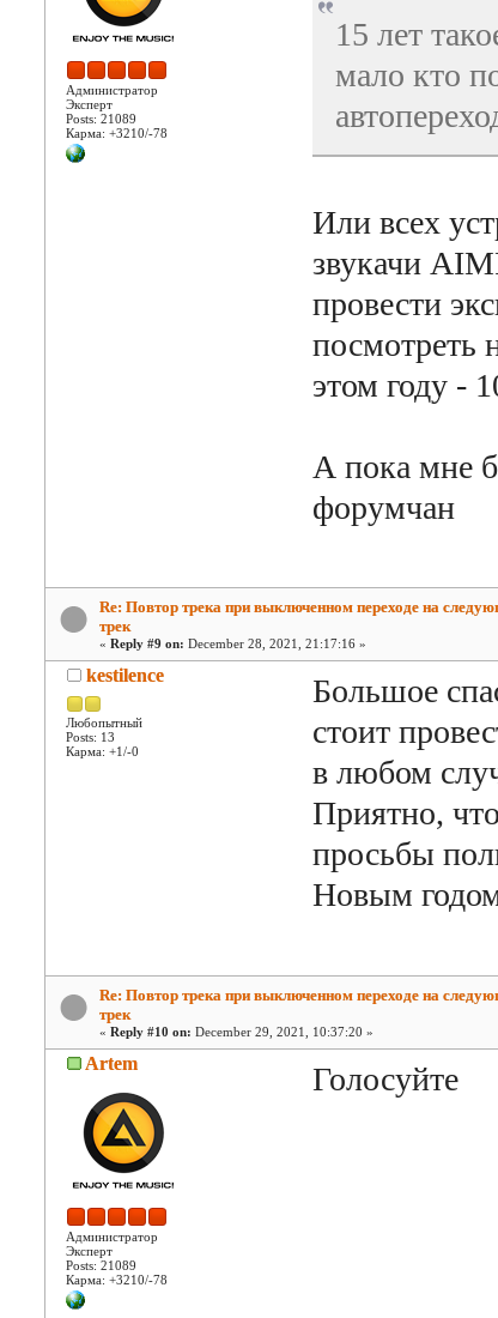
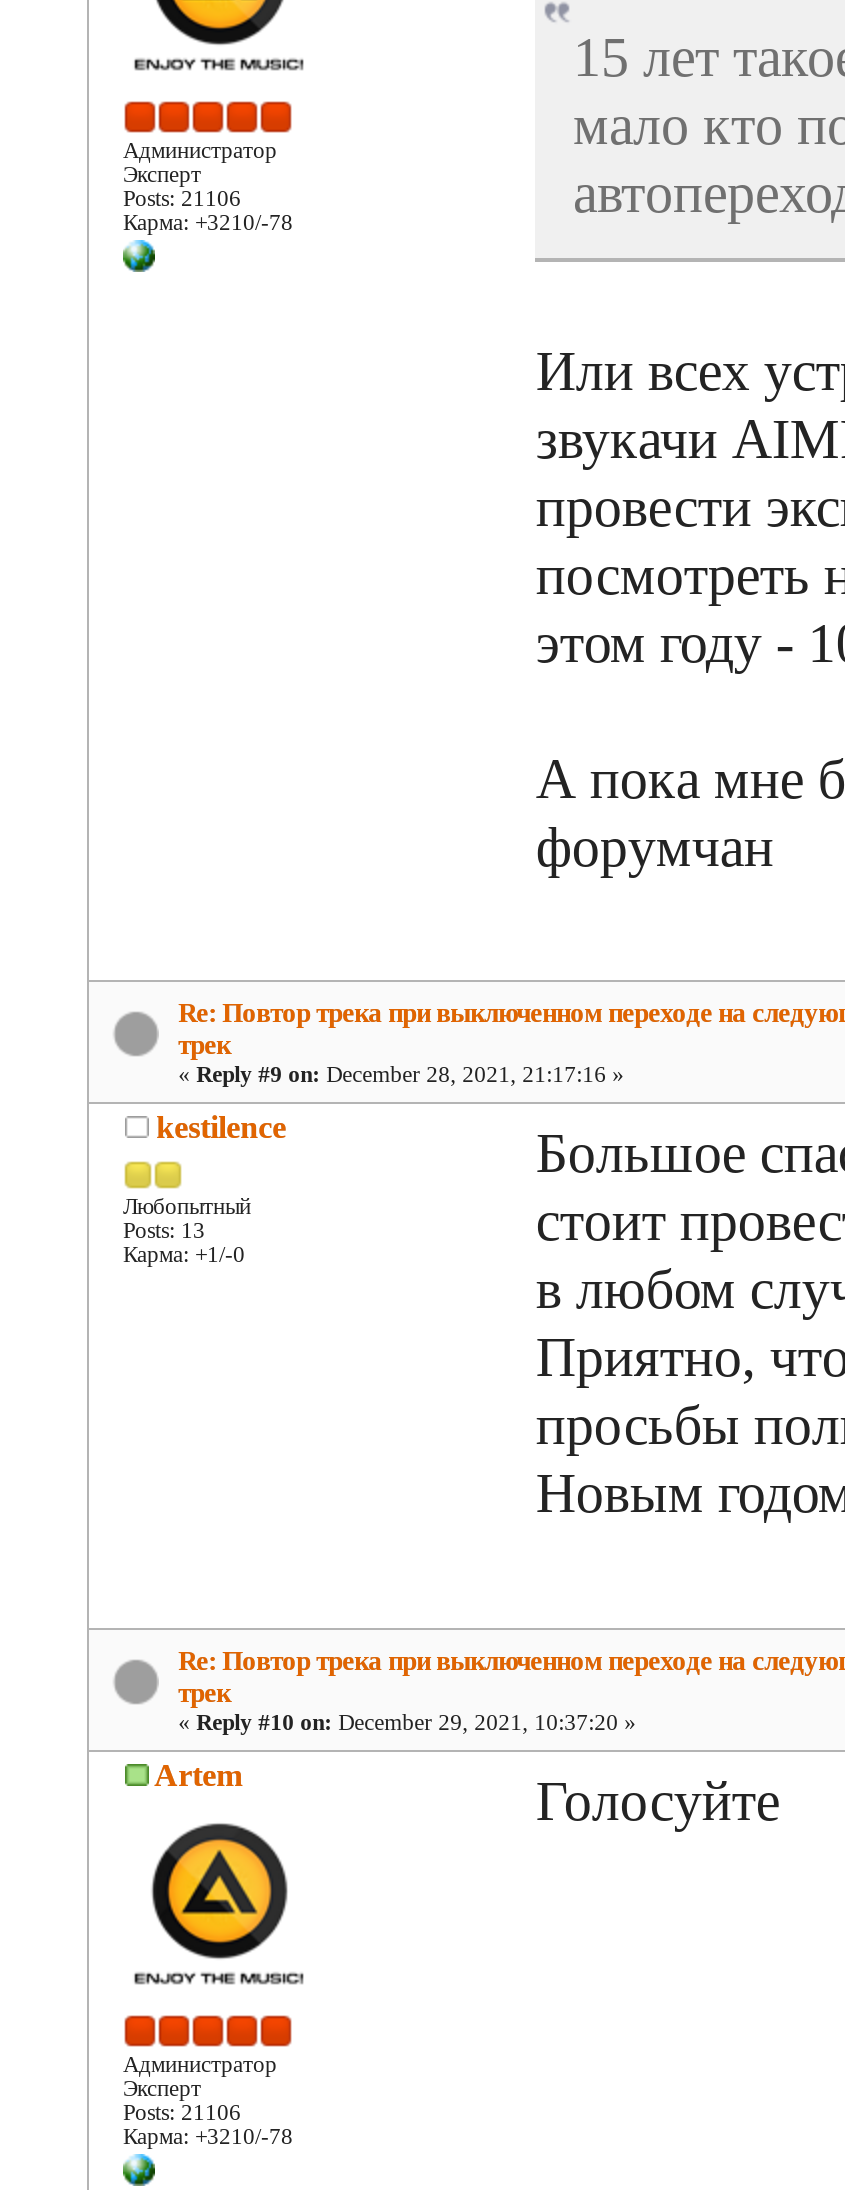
- Posts: 21089
+ Posts: 21106

- Posts: 21089
+ Posts: 21106
